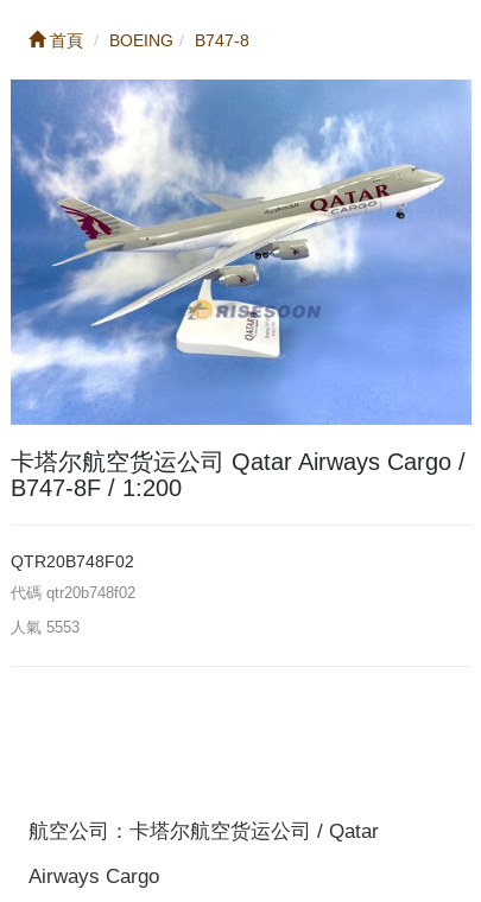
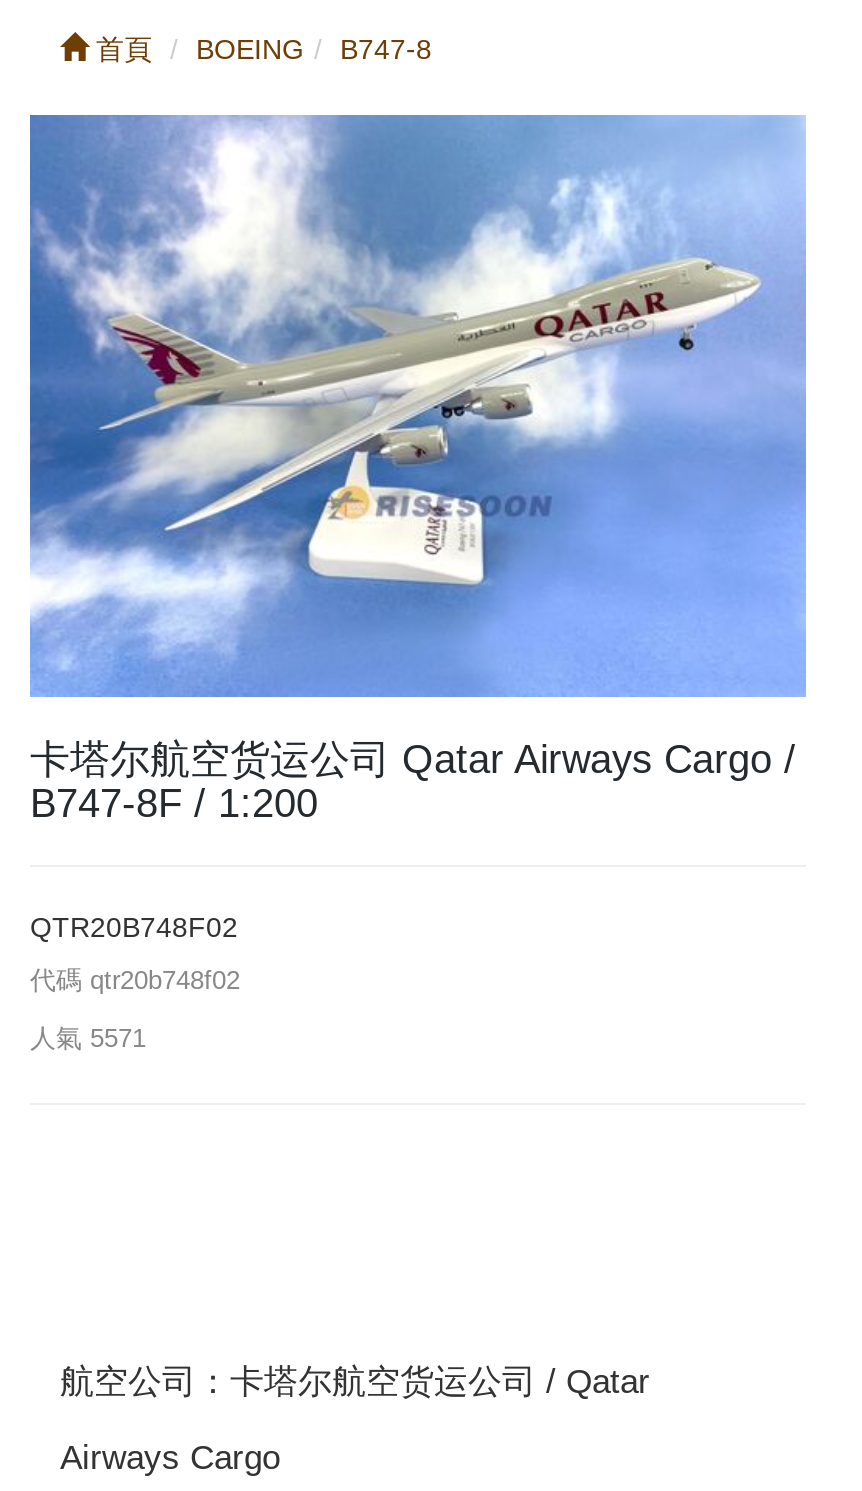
- 人氣5553
+ 人氣5571
